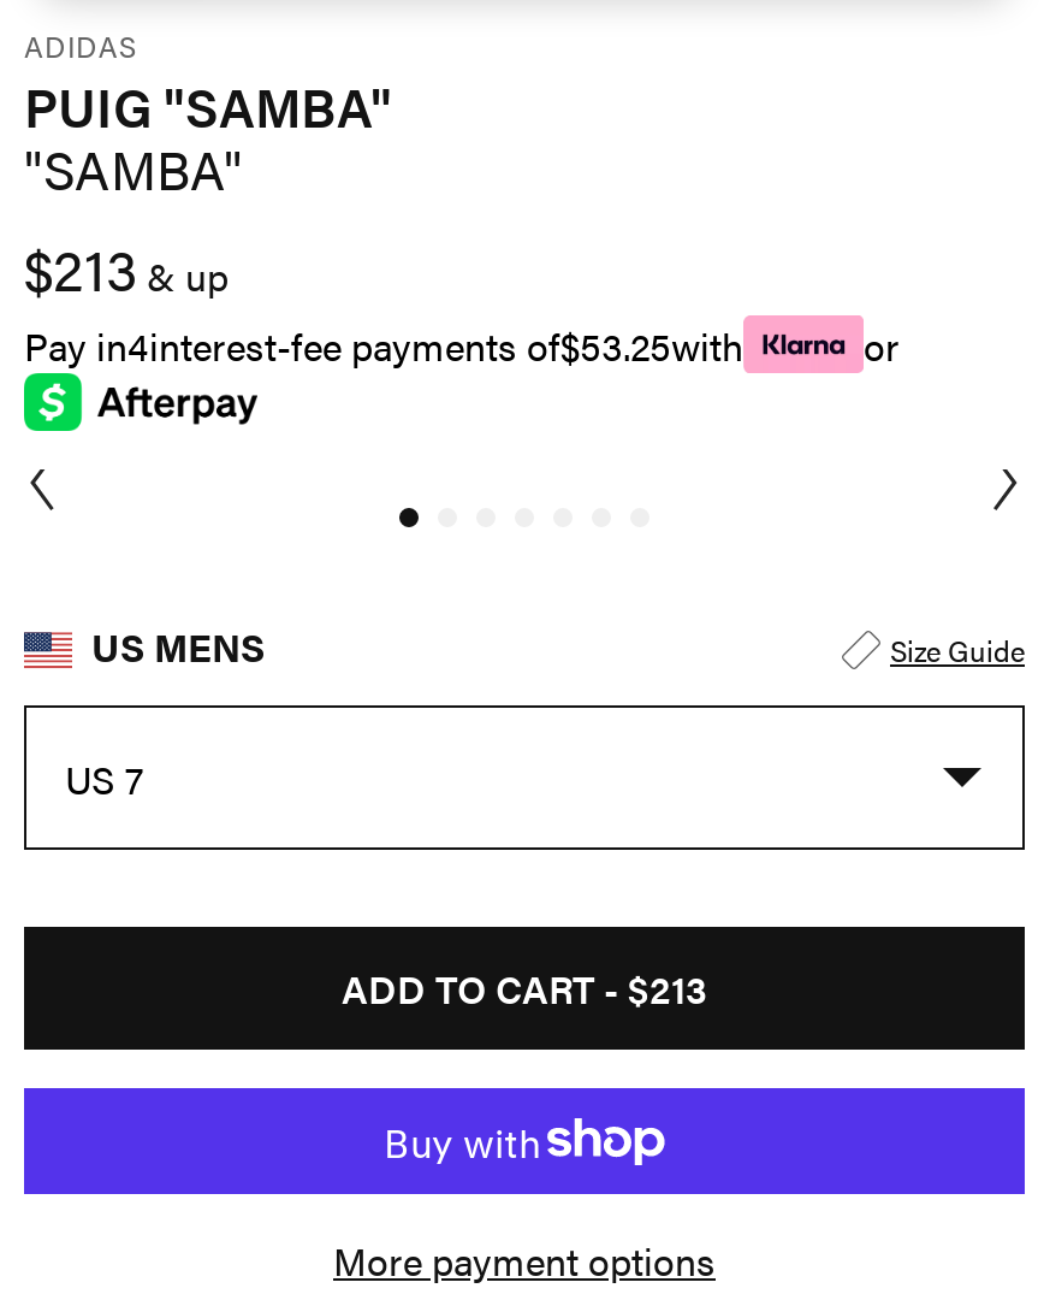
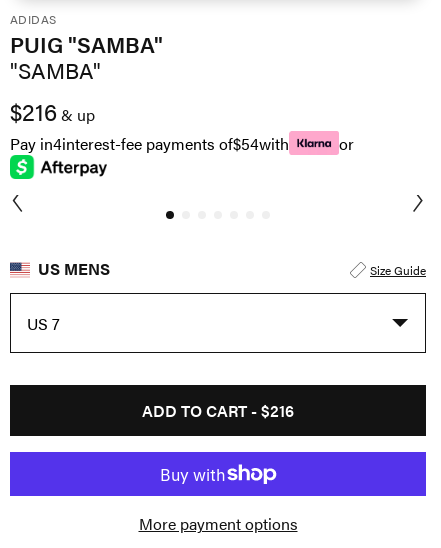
- $213& up
+ $216& up

- Pay in4interest-fee payments of$53.25with
+ Pay in4interest-fee payments of$54with

- ADD TO CART - $213
+ ADD TO CART - $216
